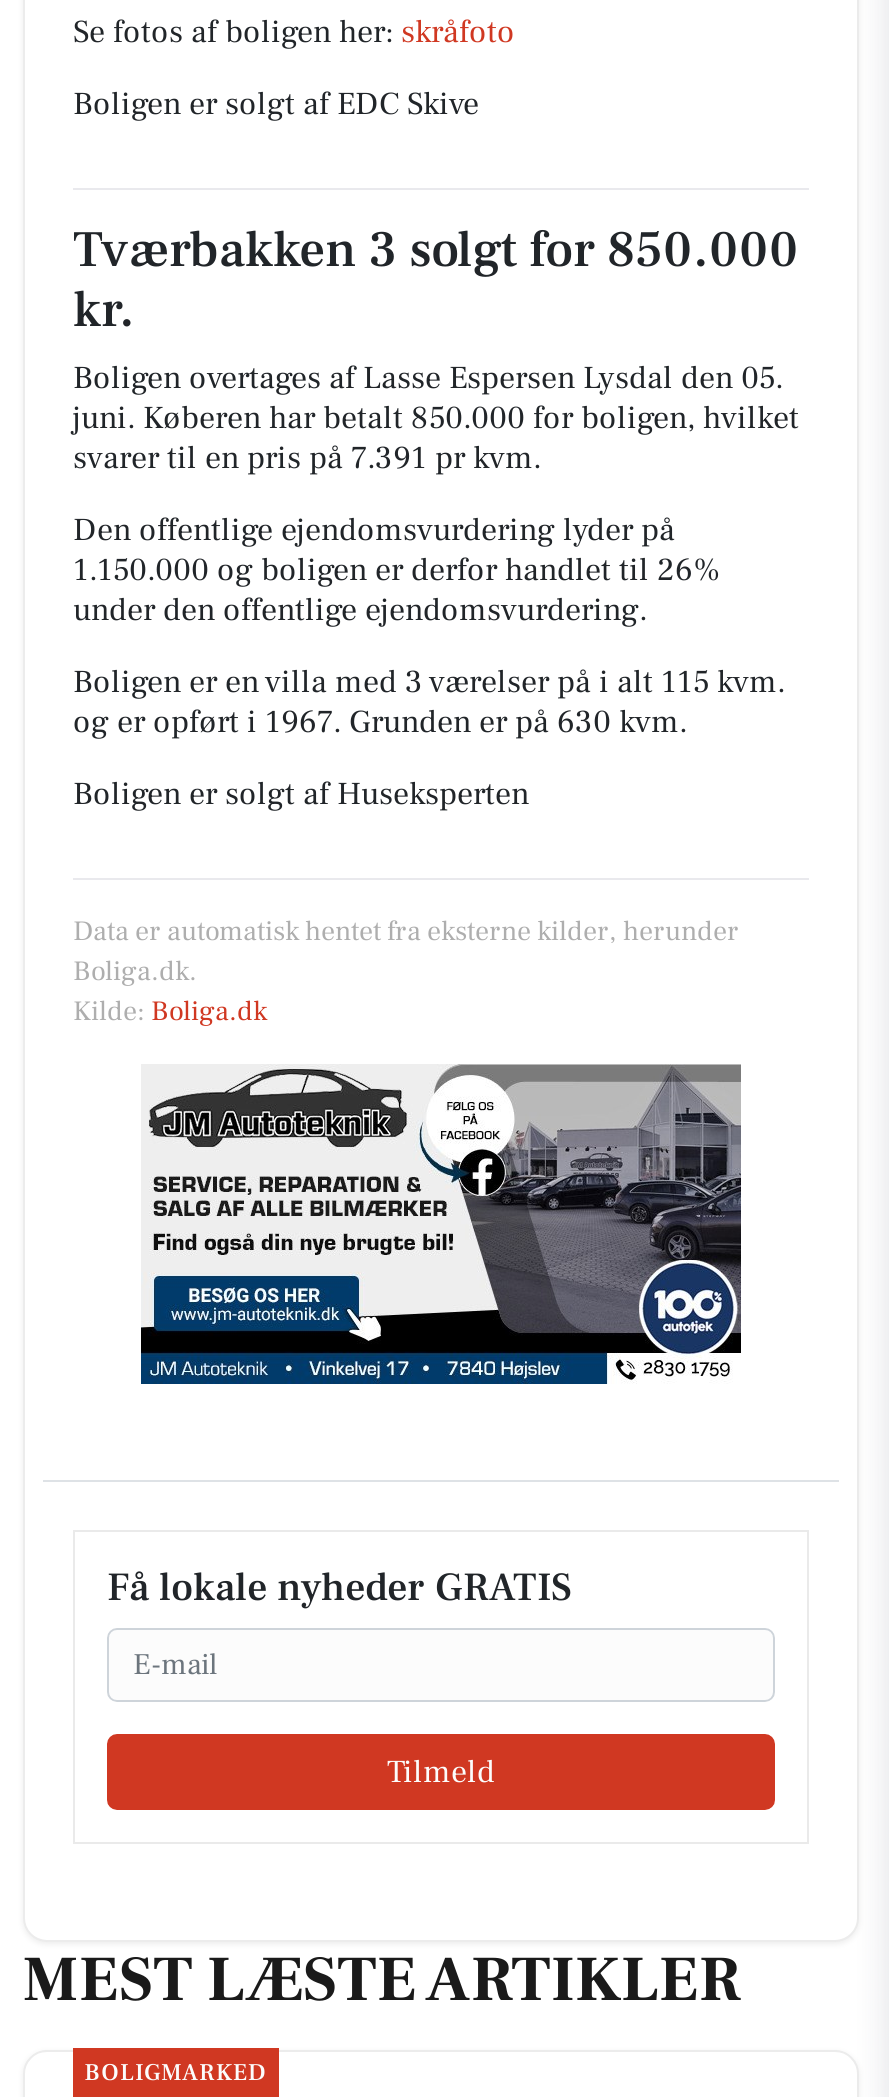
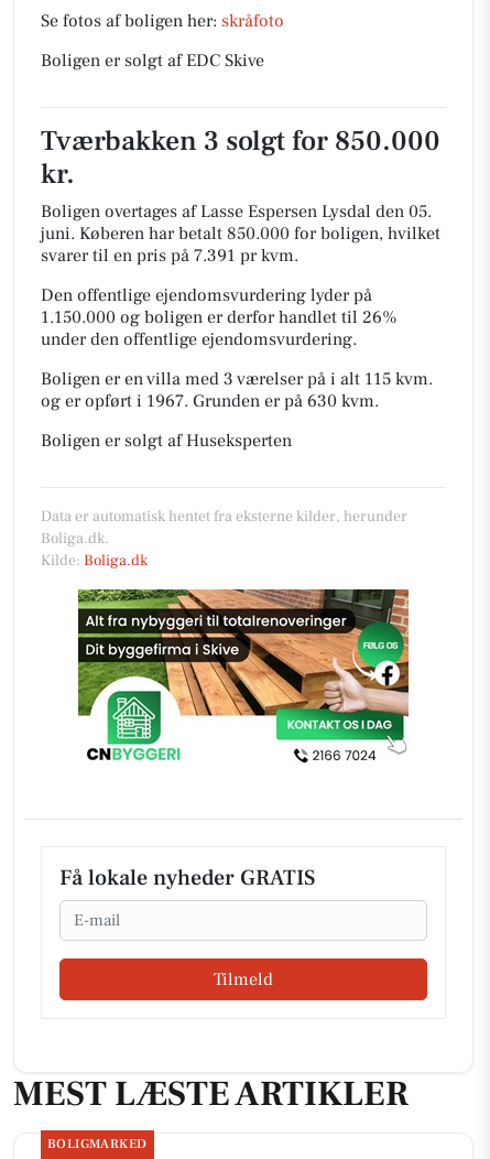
- [image]
+ [image]
